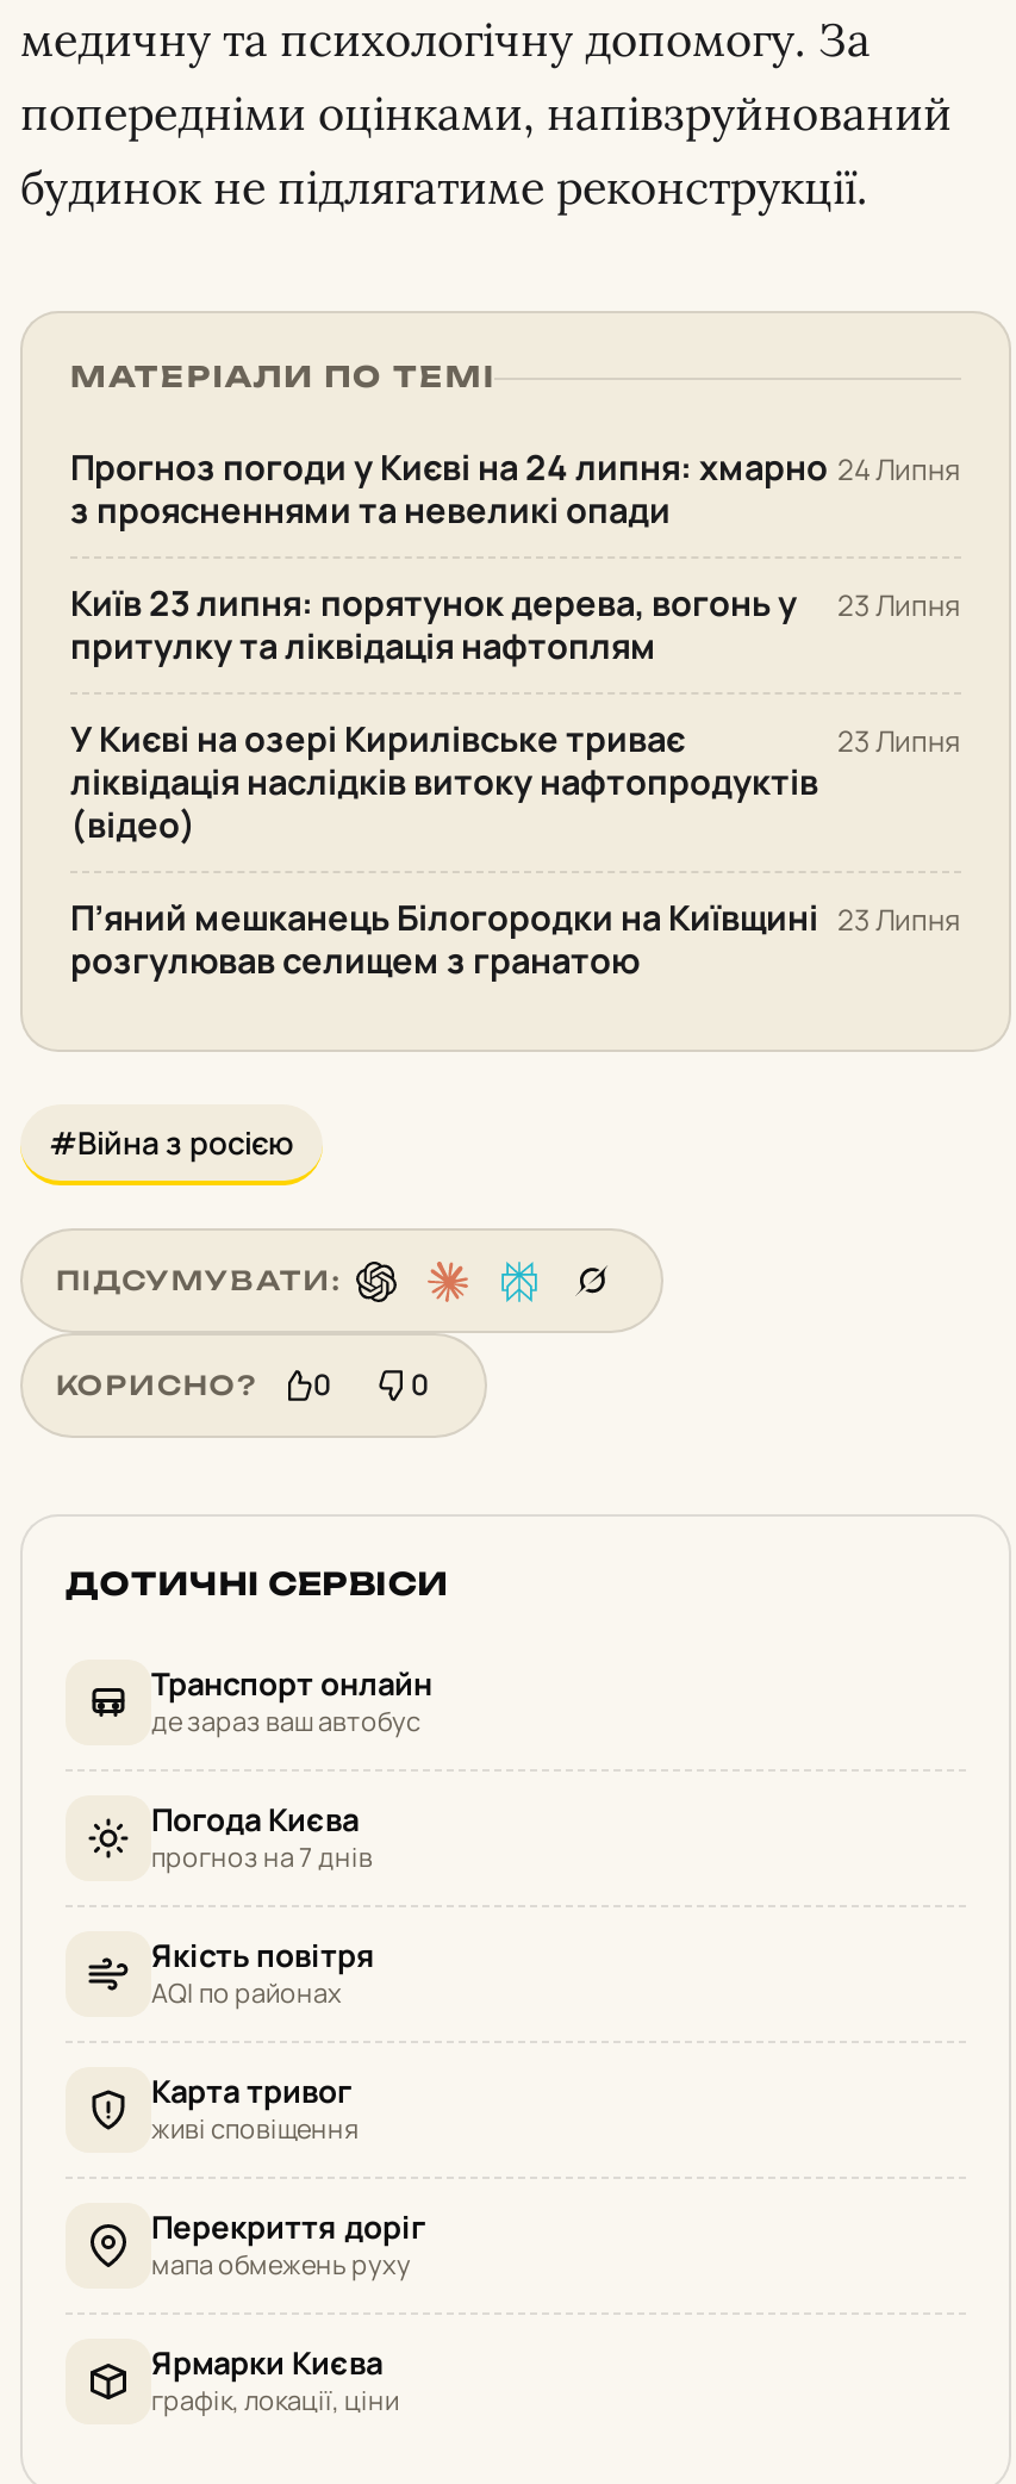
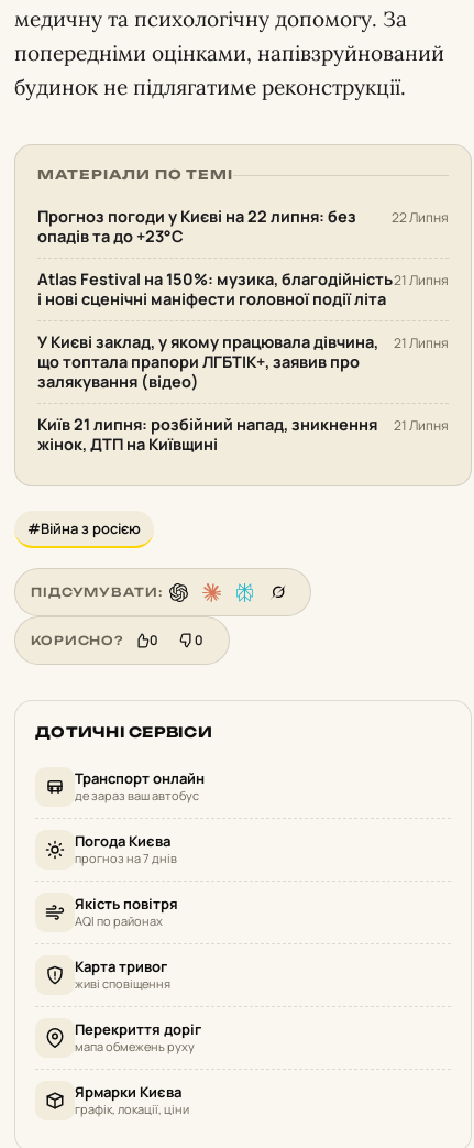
- Прогноз погоди у Києві на 24 липня: хмарно
- з проясненнями та невеликі опади
+ Прогноз погоди у Києві на 22 липня: без
+ опадів та до +23°С

- 24 Липня
+ 22 Липня

- Київ 23 липня: порятунок дерева, вогонь у
- притулку та ліквідація нафтоплям
+ Atlas Festival на 150%: музика, благодійність
+ і нові сценічні маніфести головної події літа

- 23 Липня
+ 21 Липня

- У Києві на озері Кирилівське триває
- ліквідація наслідків витоку нафтопродуктів
- (відео)
+ У Києві заклад, у якому працювала дівчина,
+ що топтала прапори ЛГБТІК+, заявив про
+ залякування (відео)

- 23 Липня
+ 21 Липня

- П’яний мешканець Білогородки на Київщині
- розгулював селищем з гранатою
+ Київ 21 липня: розбійний напад, зникнення
+ жінок, ДТП на Київщині

- 23 Липня
+ 21 Липня
